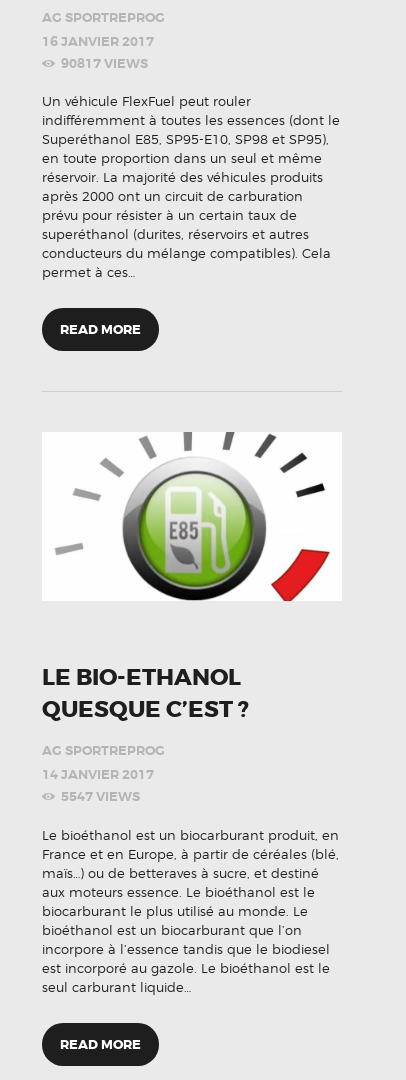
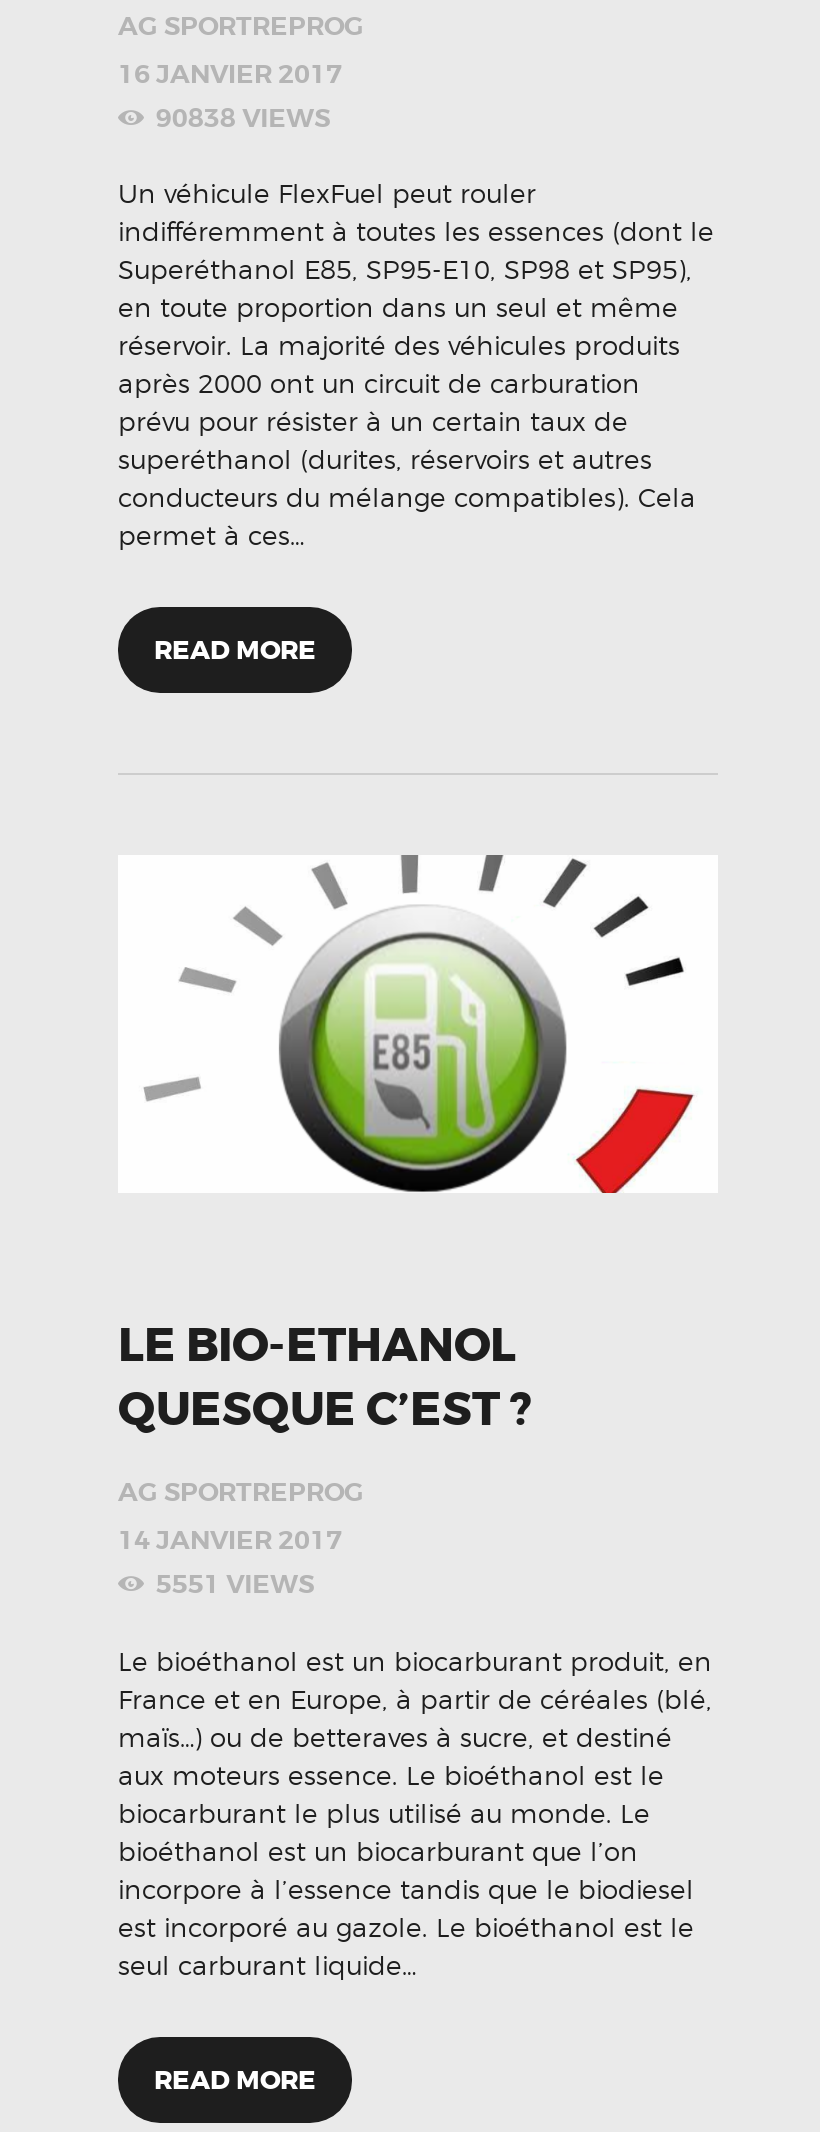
- 90817 VIEWS
+ 90838 VIEWS

- 5547 VIEWS
+ 5551 VIEWS
